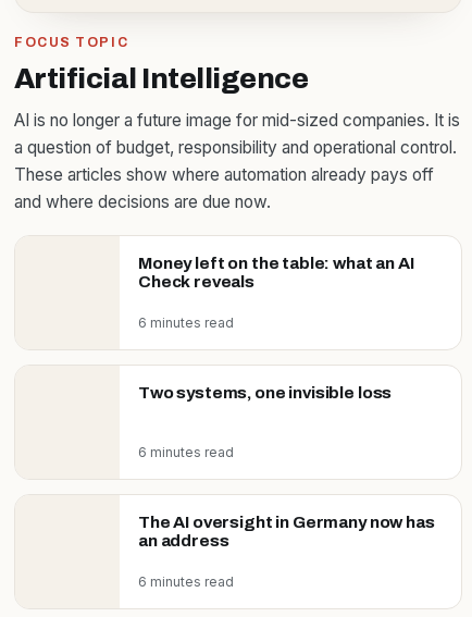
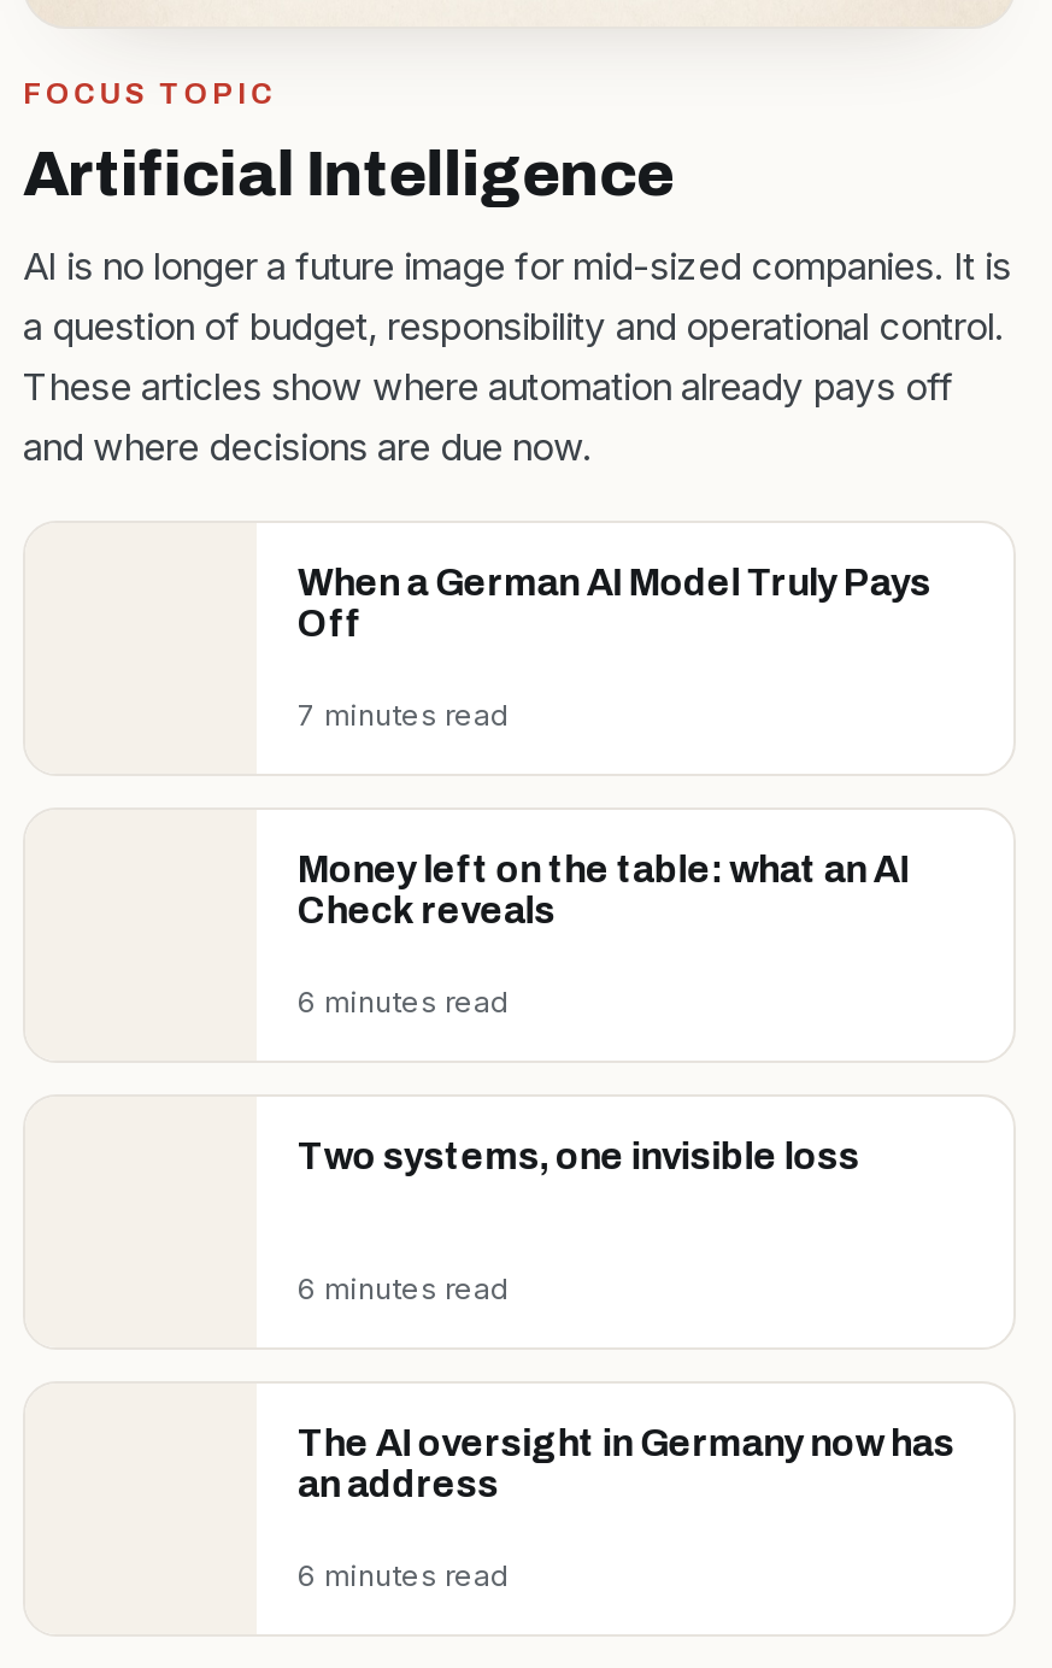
+ When a German AI Model Truly Pays
+ Off
+ 7 minutes read
